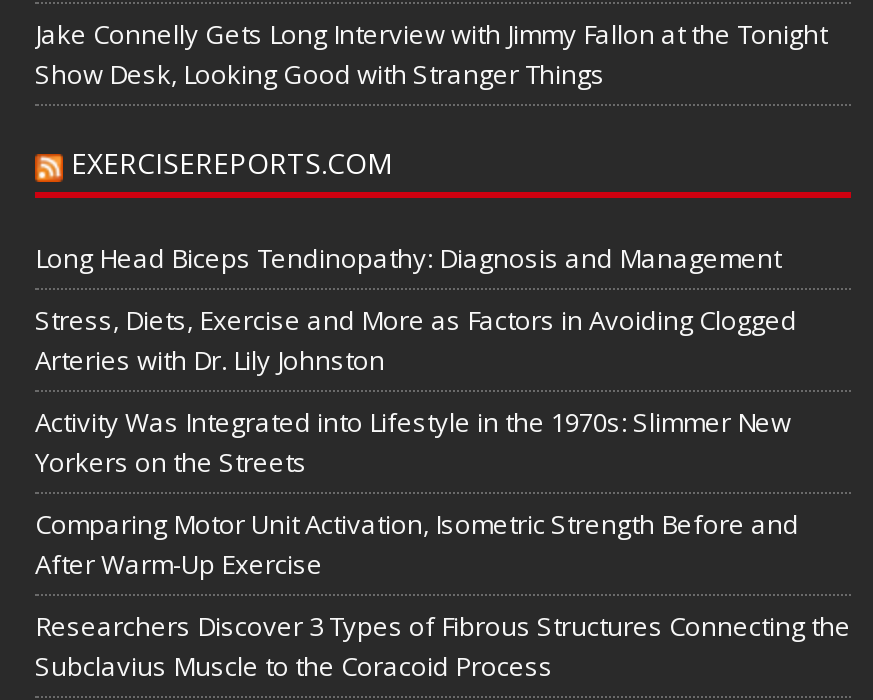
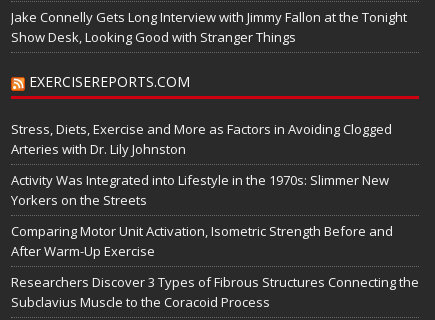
- Long Head Biceps Tendinopathy: Diagnosis and Management
